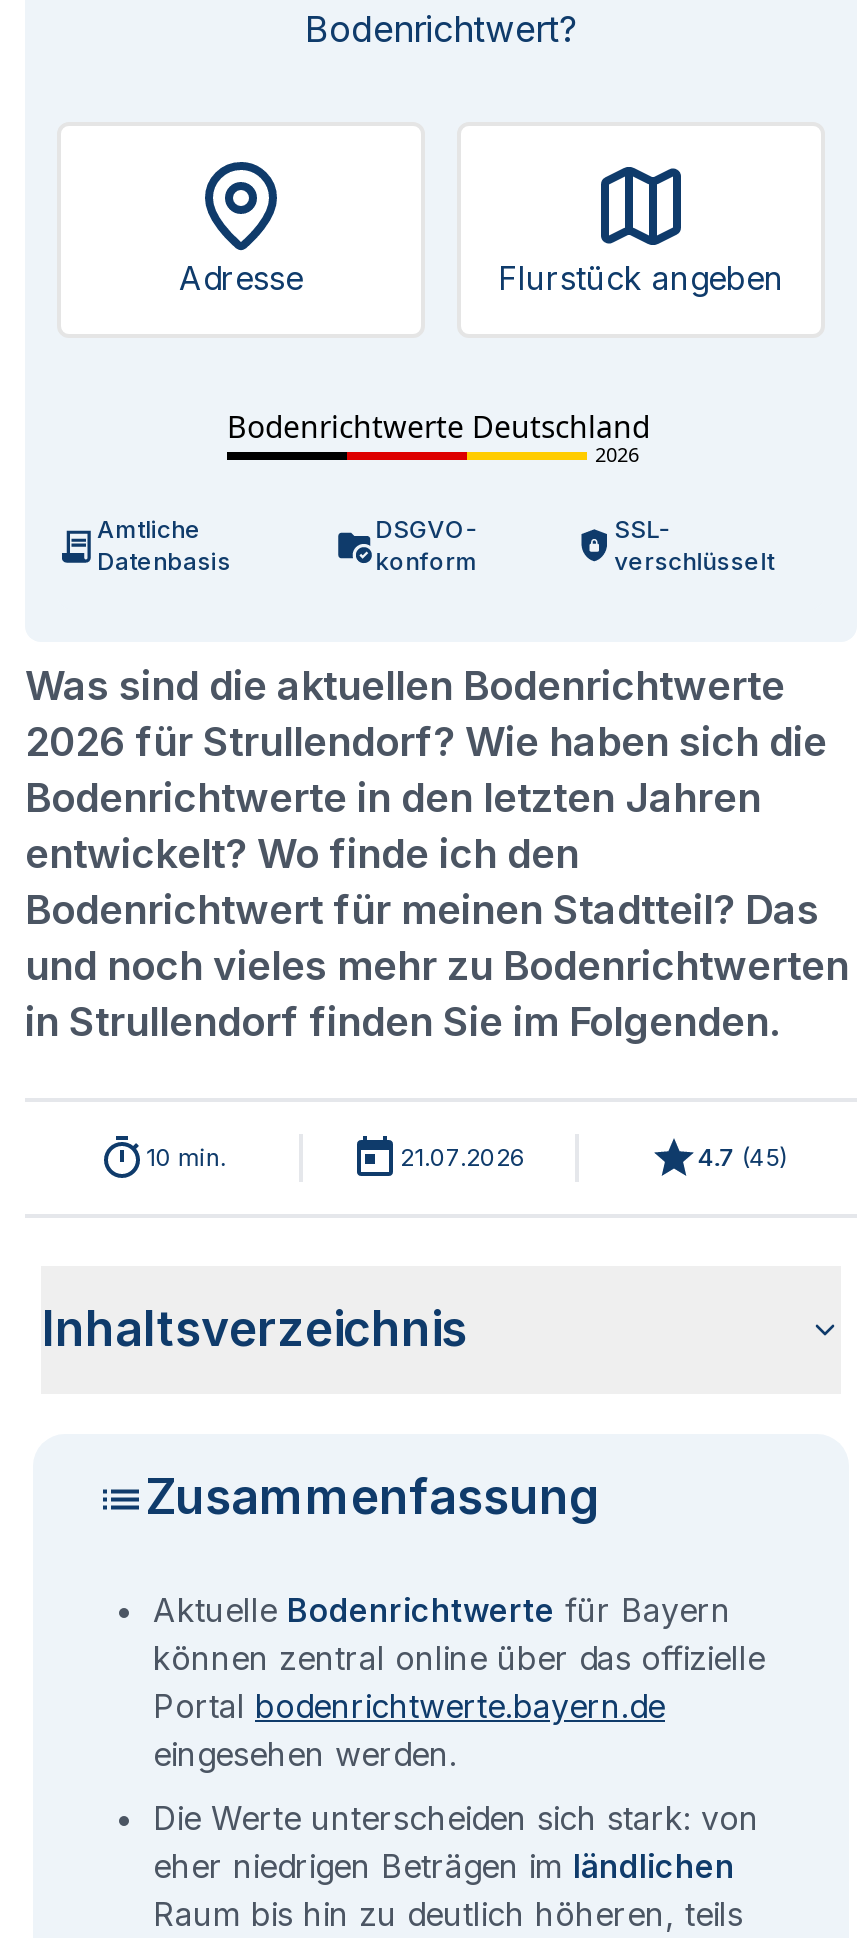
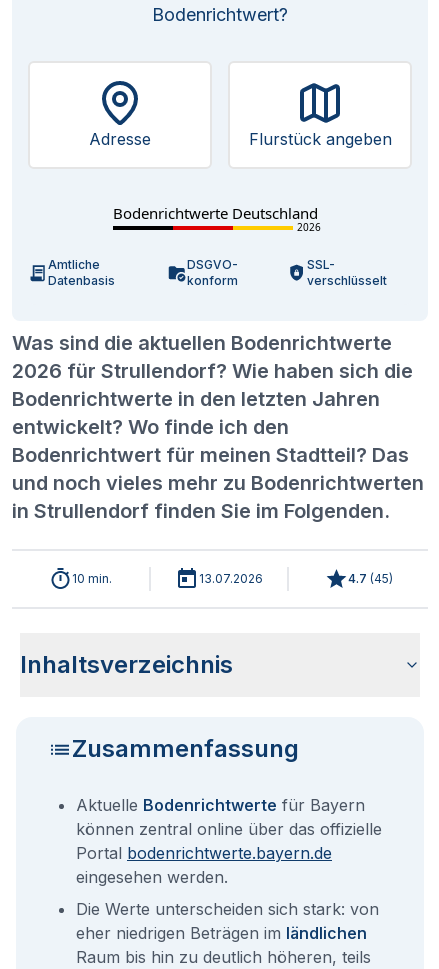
- 21.07.2026
+ 13.07.2026
